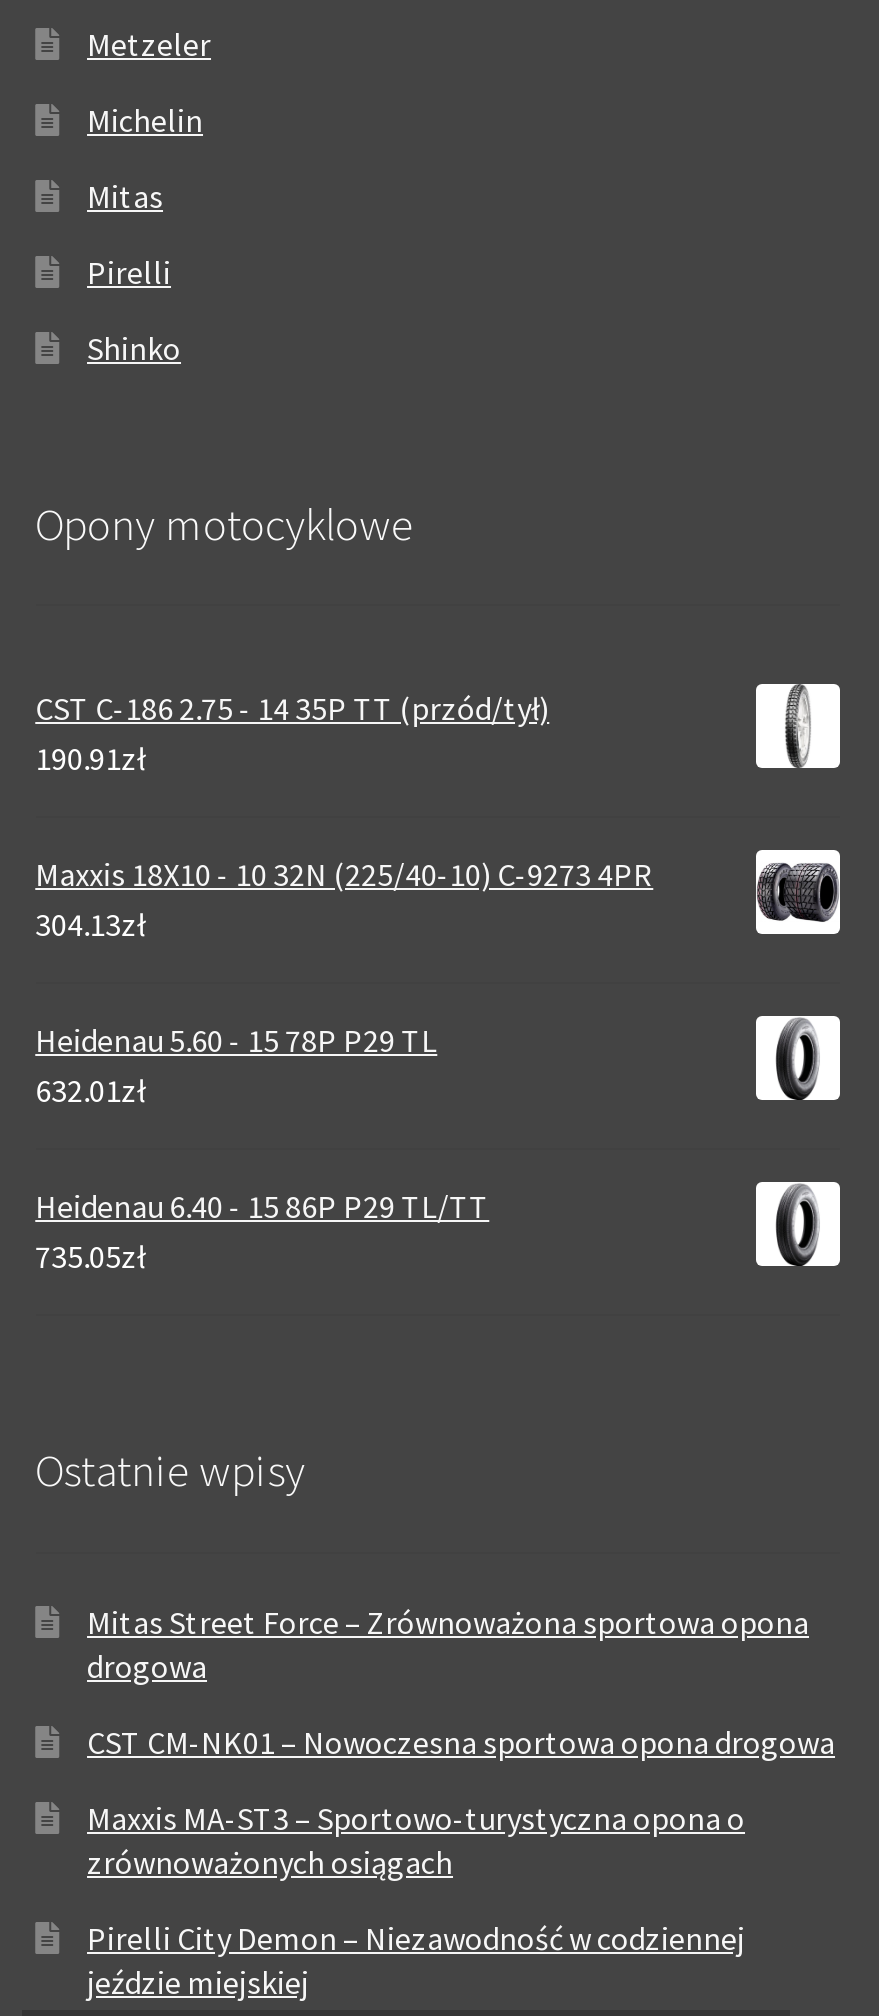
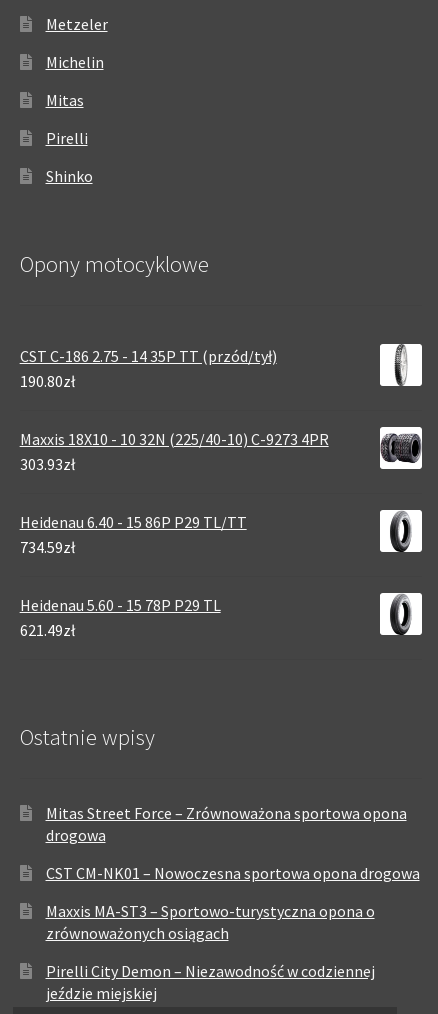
- 190.91zł
+ 190.80zł

- 304.13zł
- 632.01zł
+ 303.93zł

moved down: Heidenau 5.60 - 15 78P P29 TL

moved up: Heidenau 6.40 - 15 86P P29 TL/TT

- 735.05zł
+ 734.59zł
+ 621.49zł
